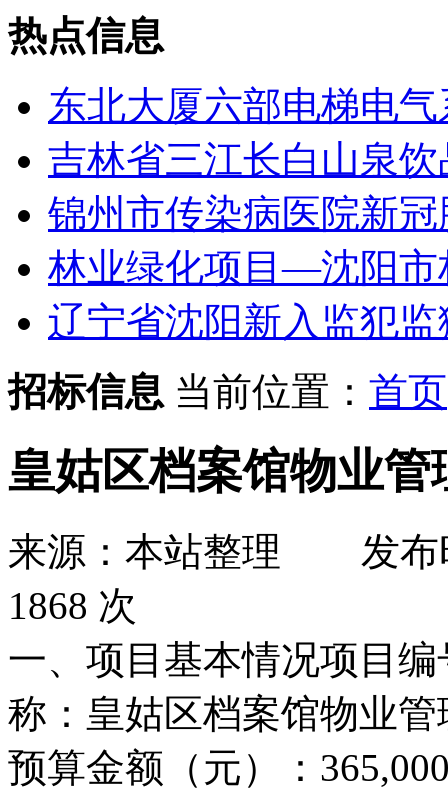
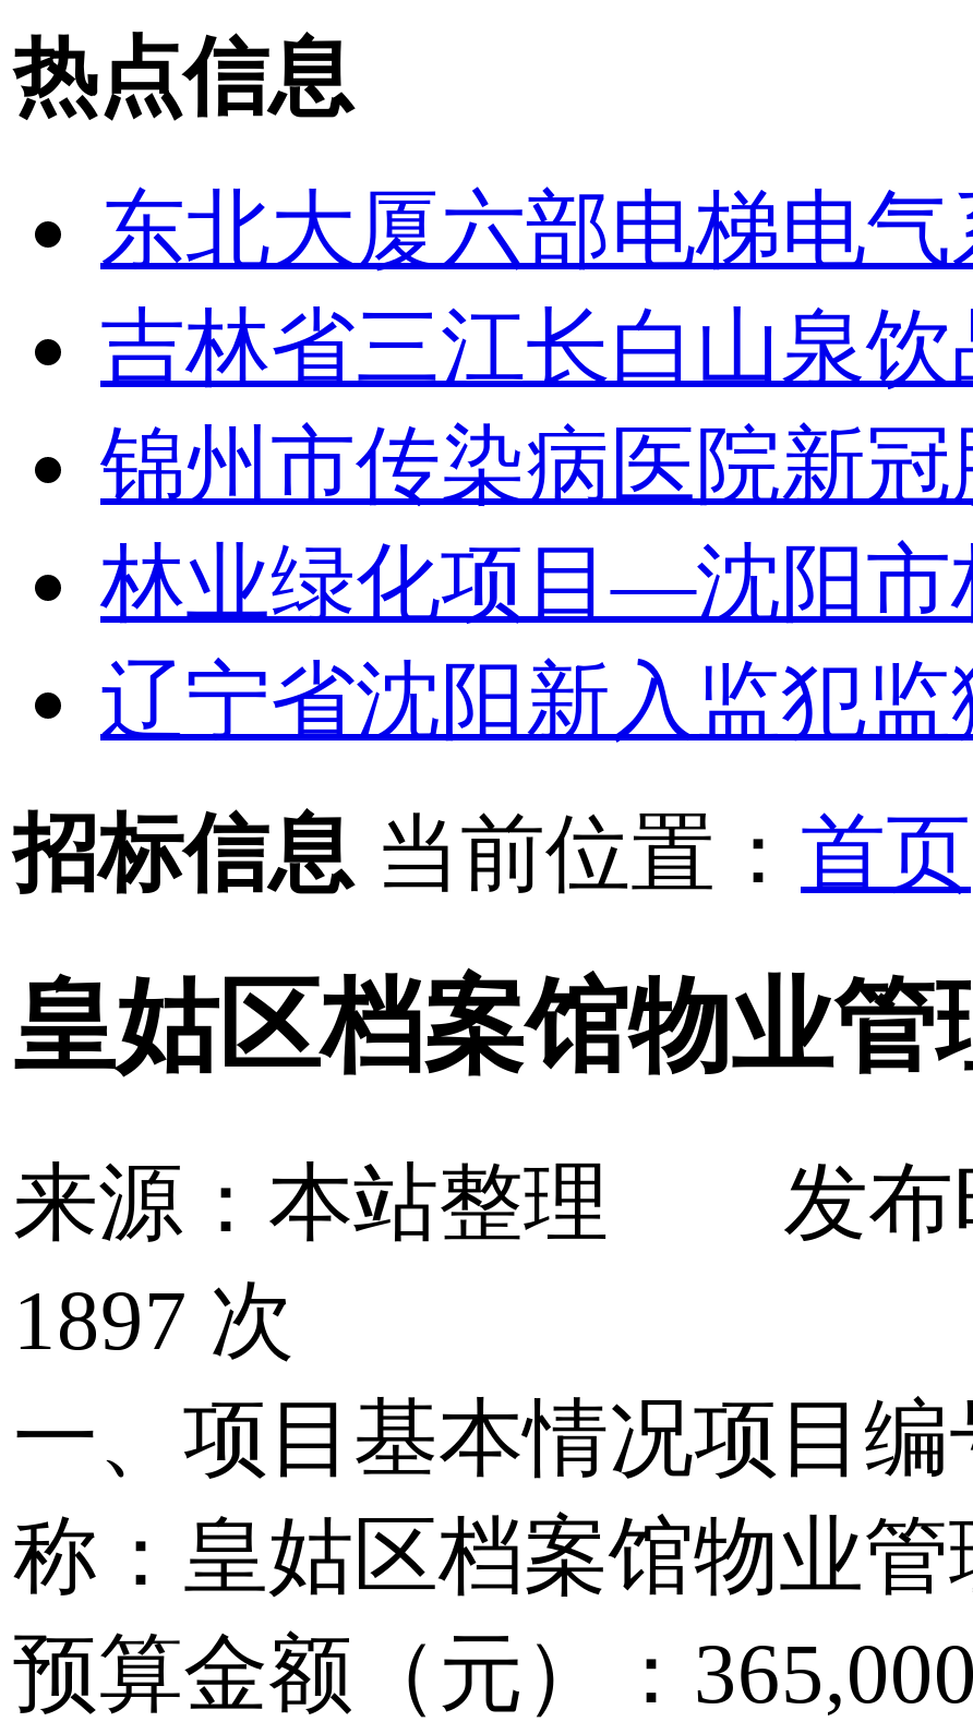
- 1868 次
+ 1897 次
